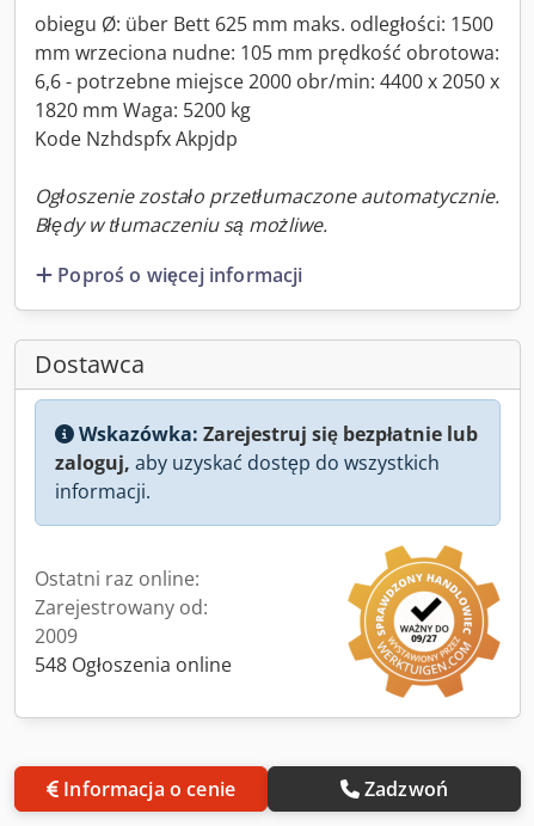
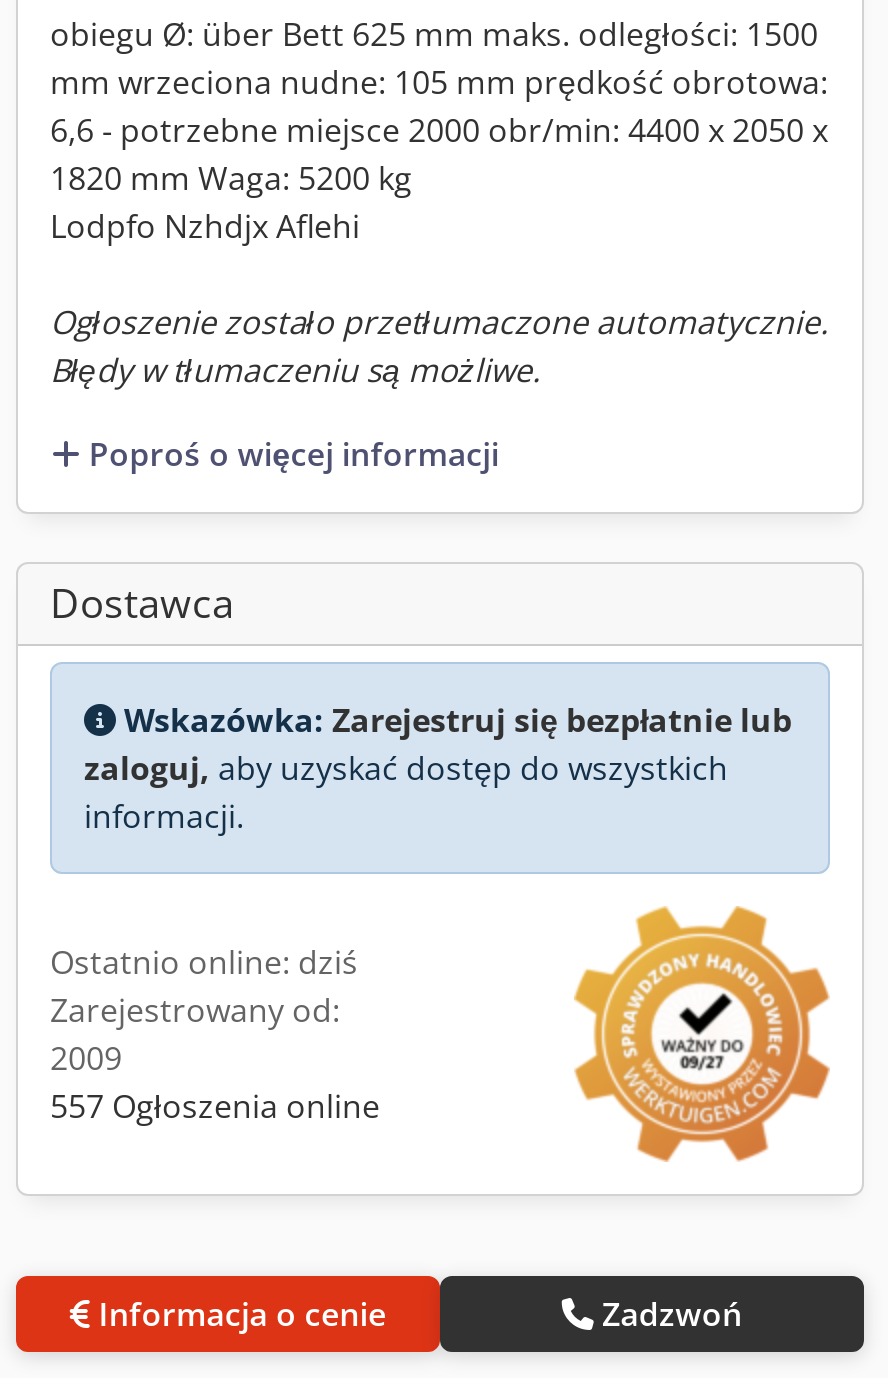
- Kode Nzhdspfx Akpjdp
+ Lodpfo Nzhdjx Aflehi

- Ostatni raz online:
+ Ostatnio online: dziś

- 548 Ogłoszenia online
+ 557 Ogłoszenia online
